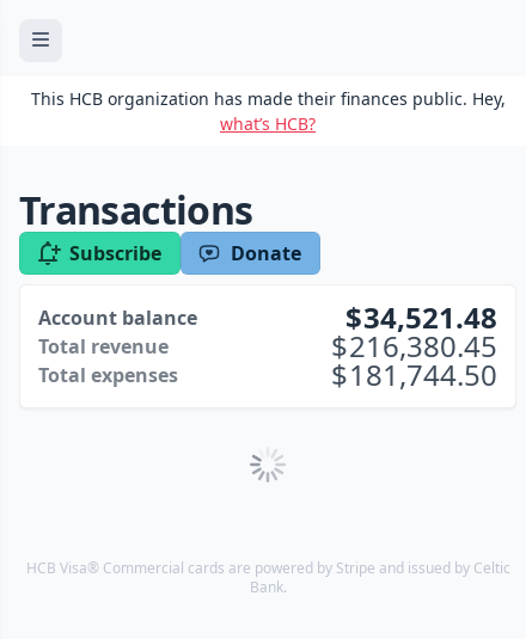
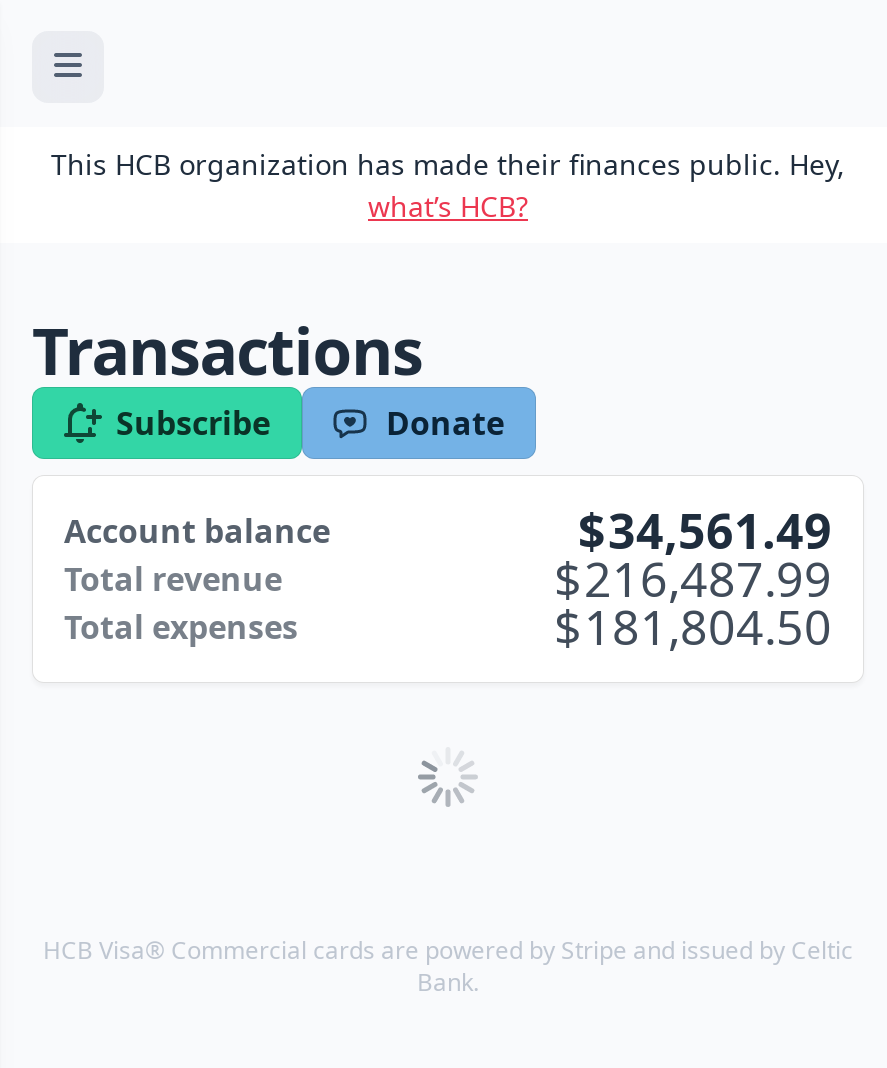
- 34,521.48
+ 34,561.49

- 216,380.45
+ 216,487.99

- 181,744.50
+ 181,804.50
